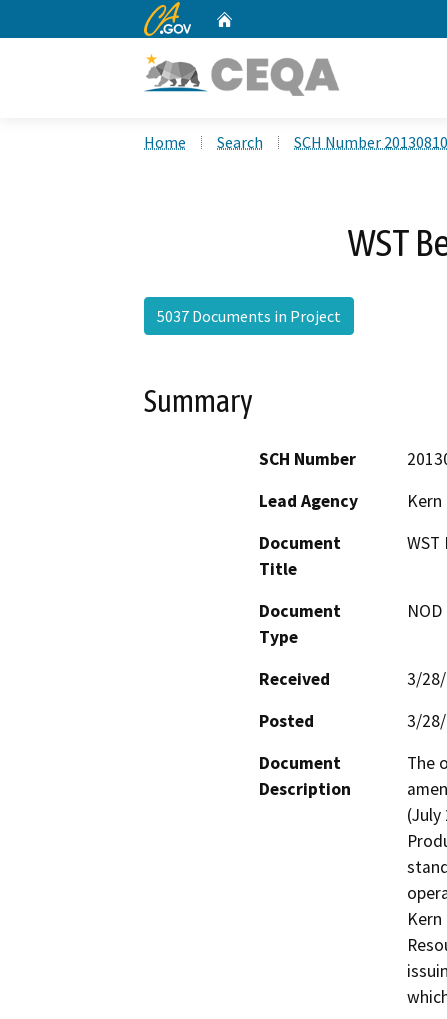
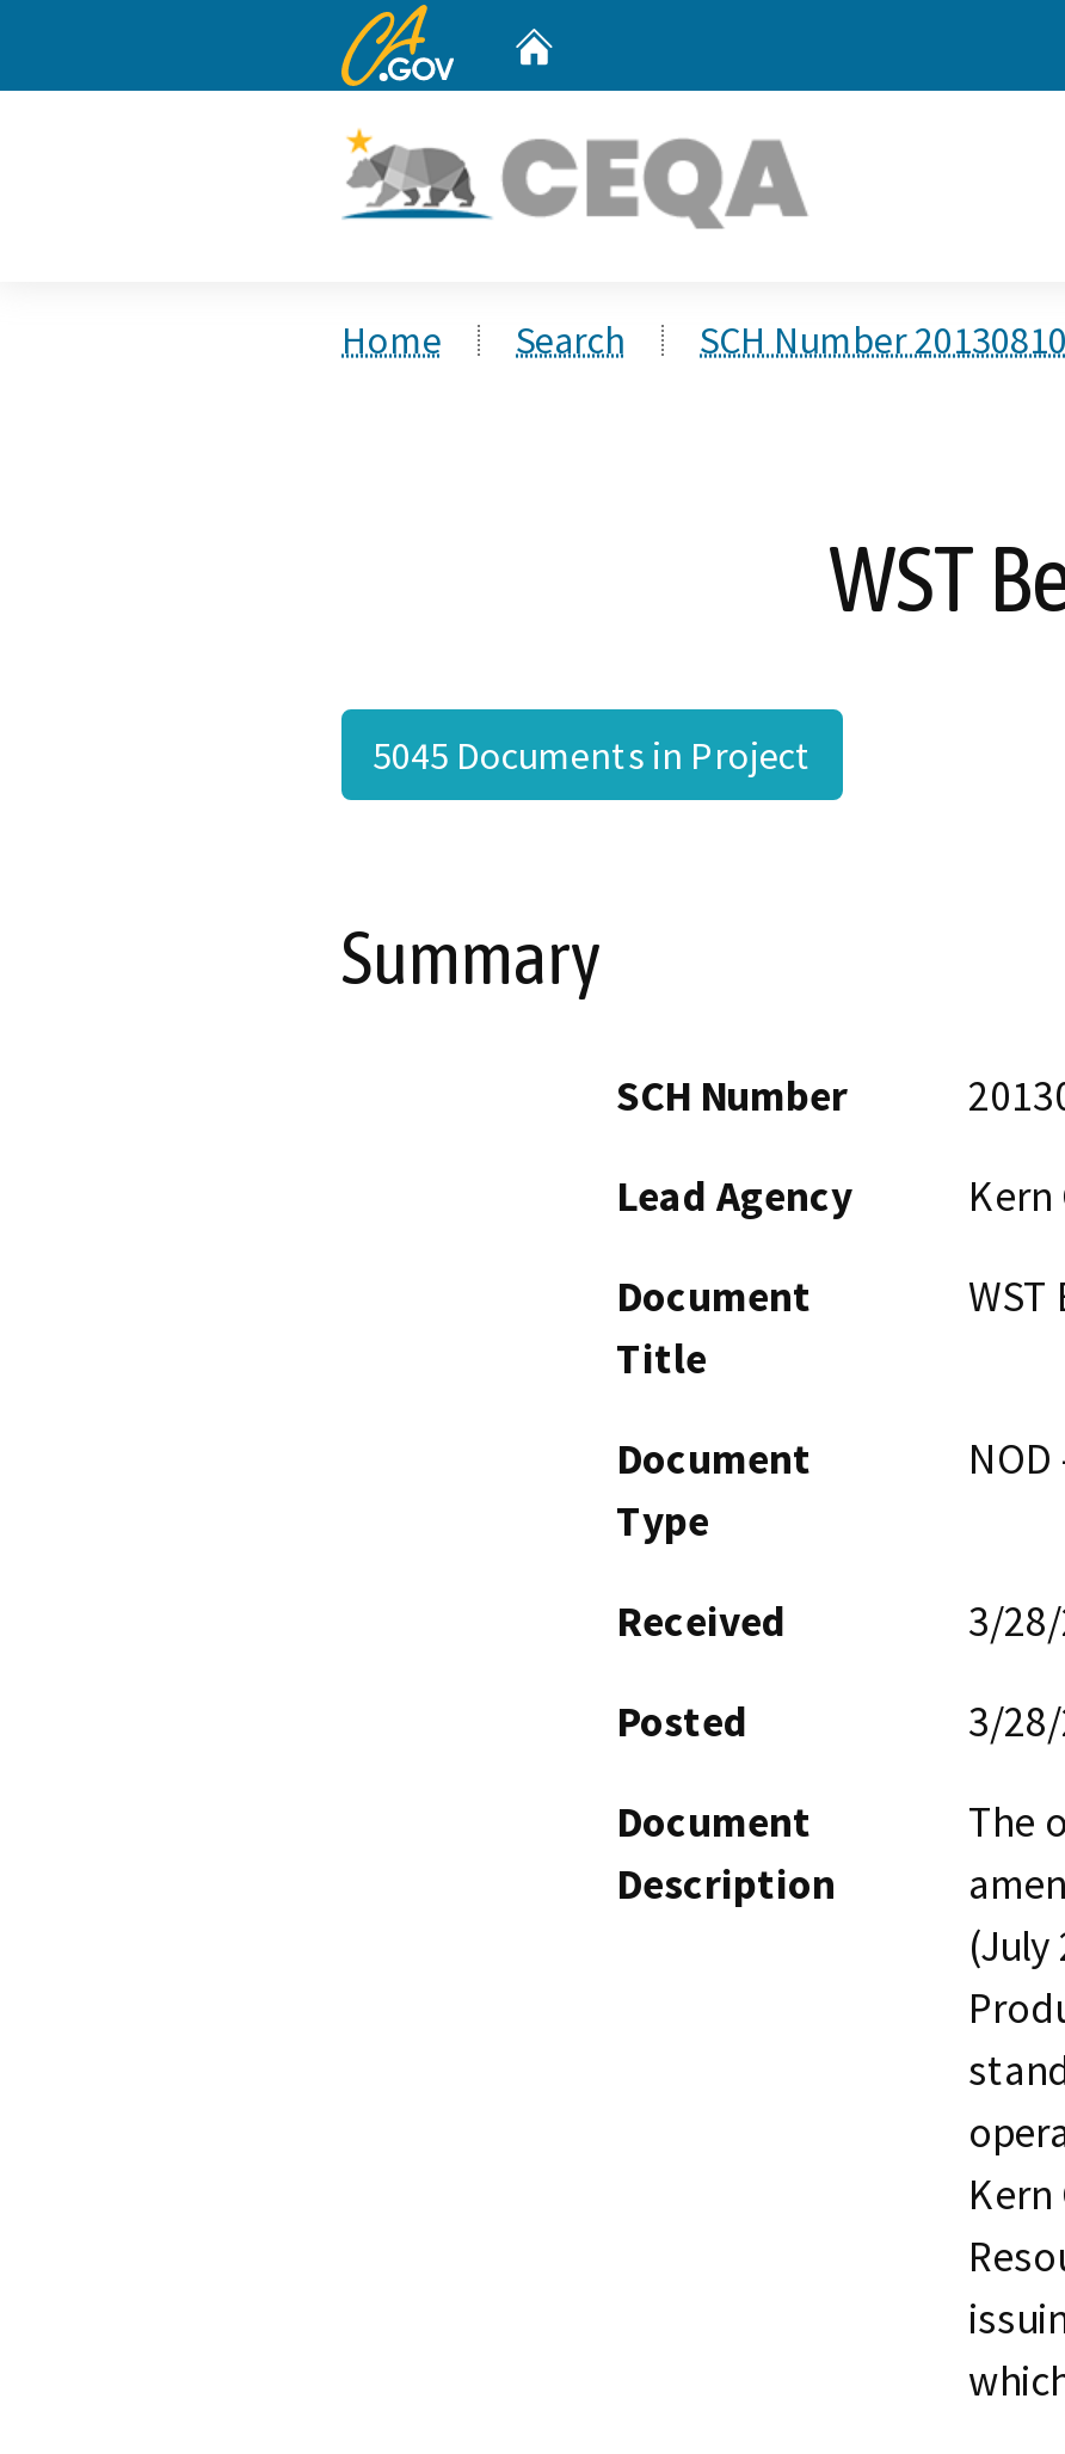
- 5037 Documents in Project
+ 5045 Documents in Project
